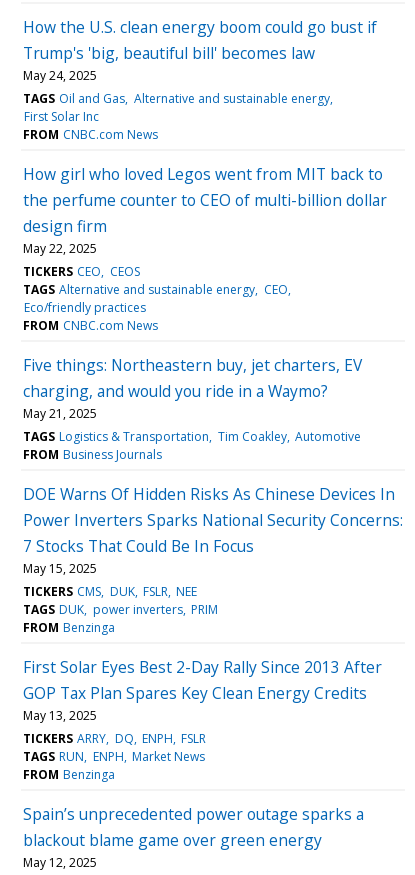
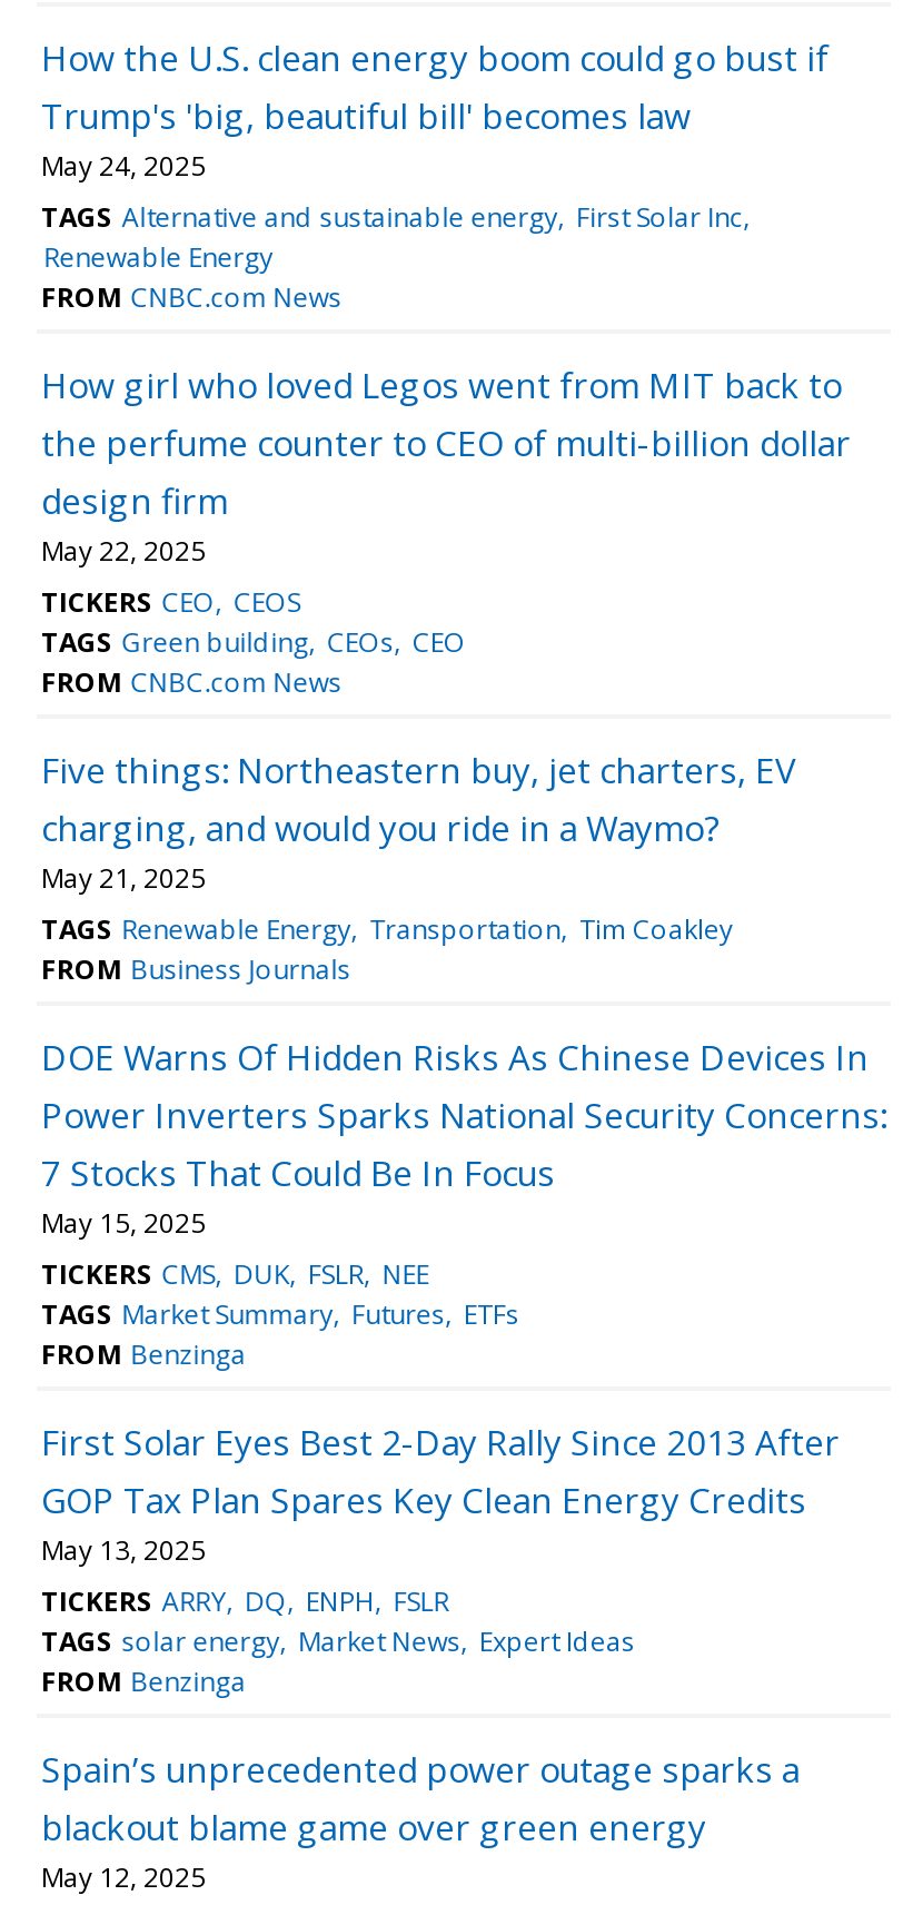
- TAGS Oil and Gas Alternative and sustainable energy
- First Solar Inc
+ TAGS Alternative and sustainable energy First Solar Inc
+ Renewable Energy

- TAGS Alternative and sustainable energy CEO
- Eco/friendly practices
+ TAGS Green building CEOs CEO

- TAGS Logistics & Transportation Tim Coakley Automotive
+ TAGS Renewable Energy Transportation Tim Coakley

- TAGS DUK power inverters PRIM
+ TAGS Market Summary Futures ETFs

- TAGS RUN ENPH Market News
+ TAGS solar energy Market News Expert Ideas
